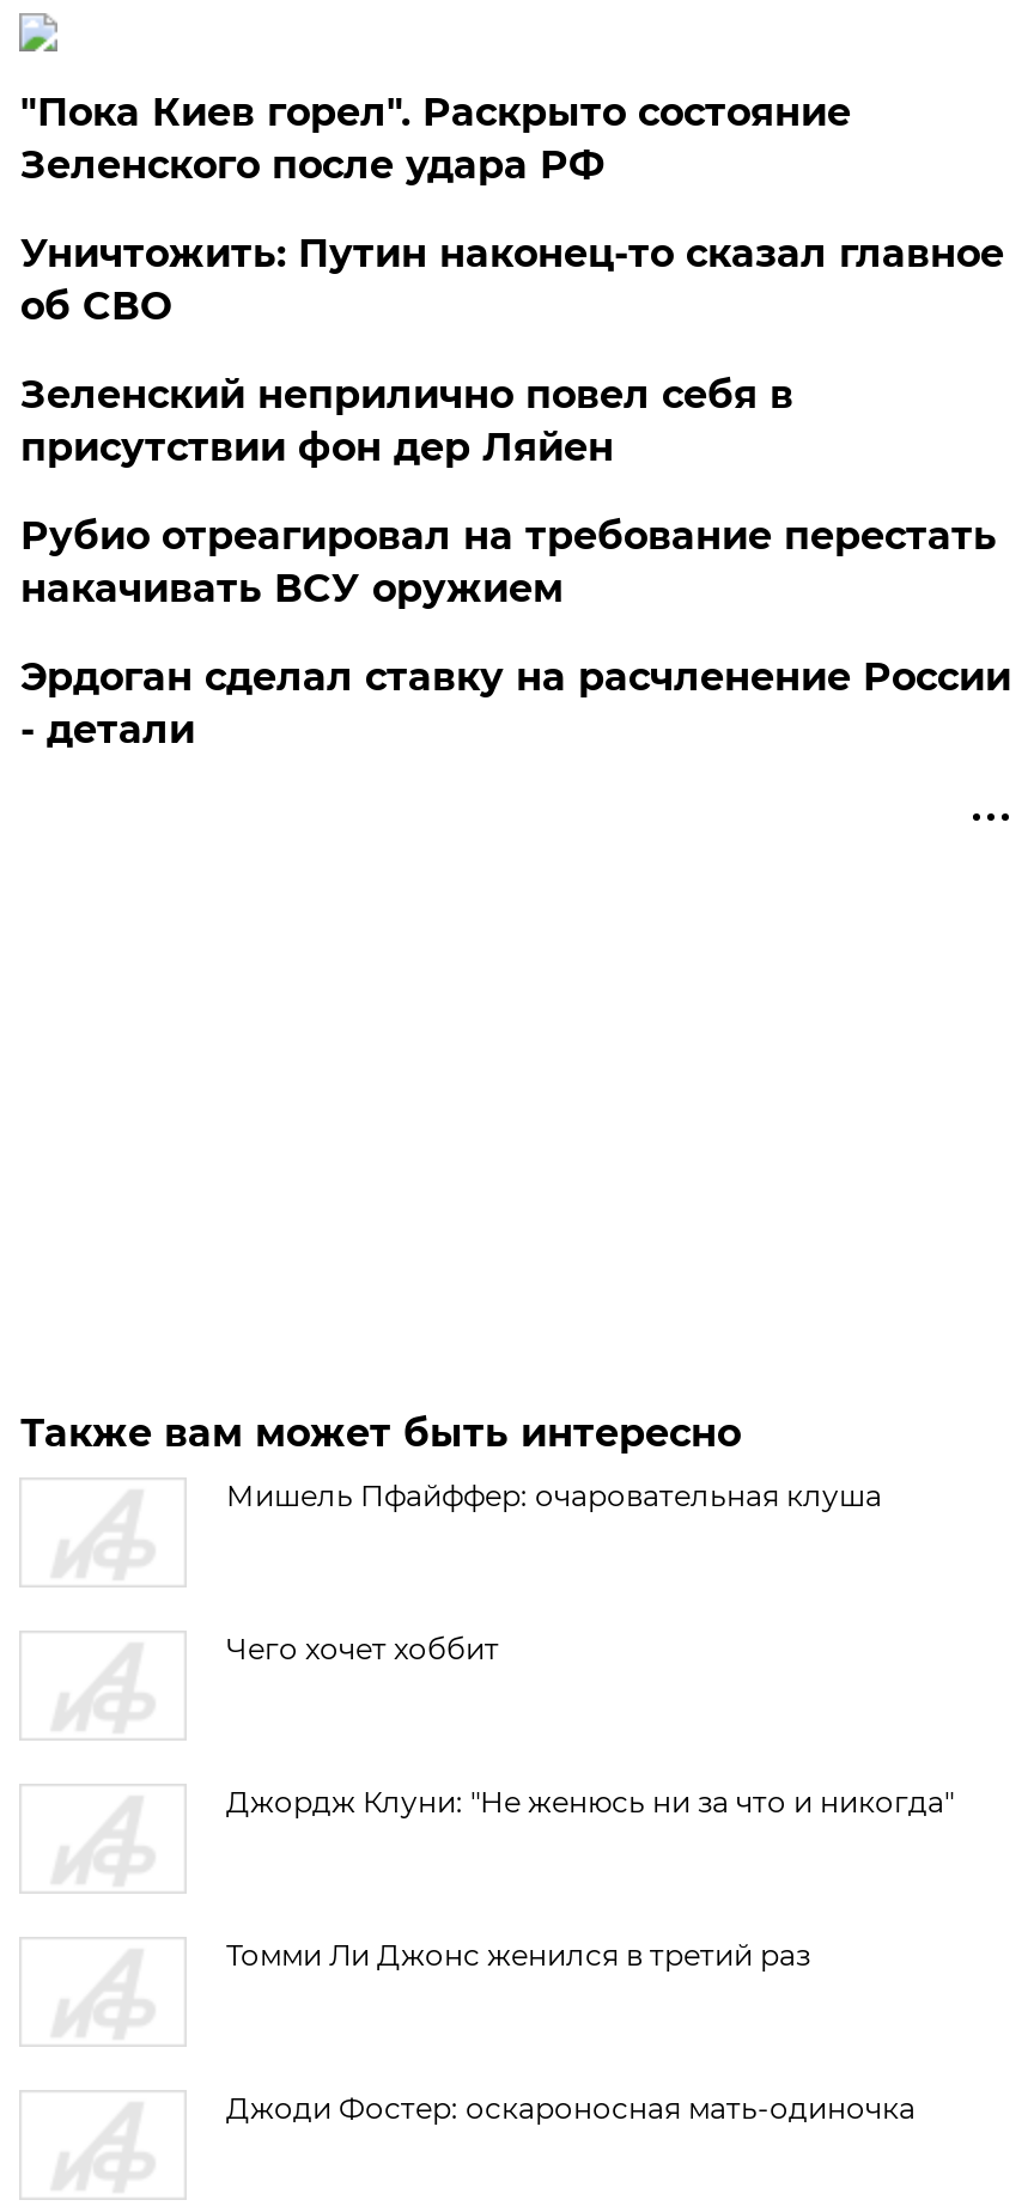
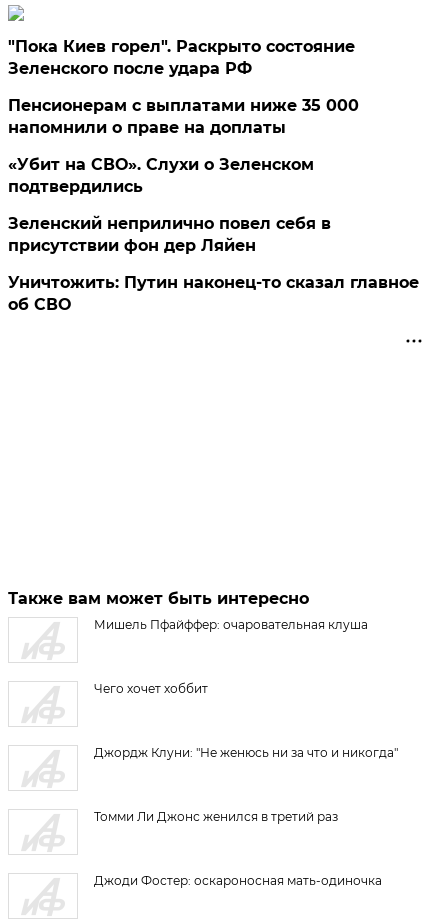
+ Пенсионерам с выплатами ниже 35 000
+ напомнили о праве на доплаты
+ «Убит на СВО». Слухи о Зеленском
+ подтвердились

moved down: Уничтожить: Путин наконец-то сказал главное | об СВО

moved down: Зеленский неприлично повел cебя в | присутствии фон дер Ляйен

- Рубио отреагировал на требование перестать
- накачивать ВСУ оружием
- Эрдоган сделал ставку на расчленение России
- - детали
